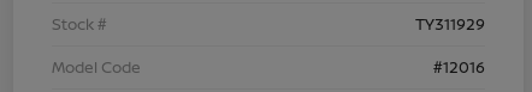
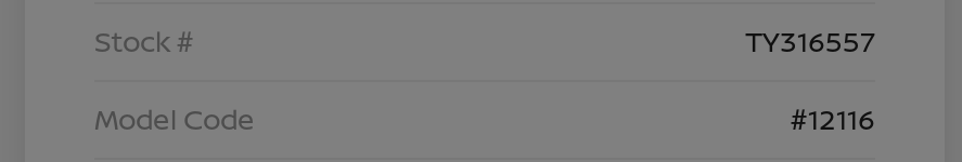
- TY311929
+ TY316557

- #12016
+ #12116
